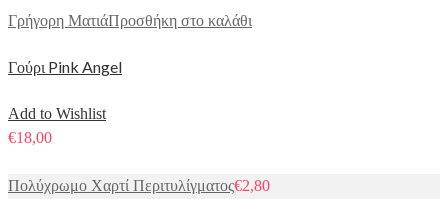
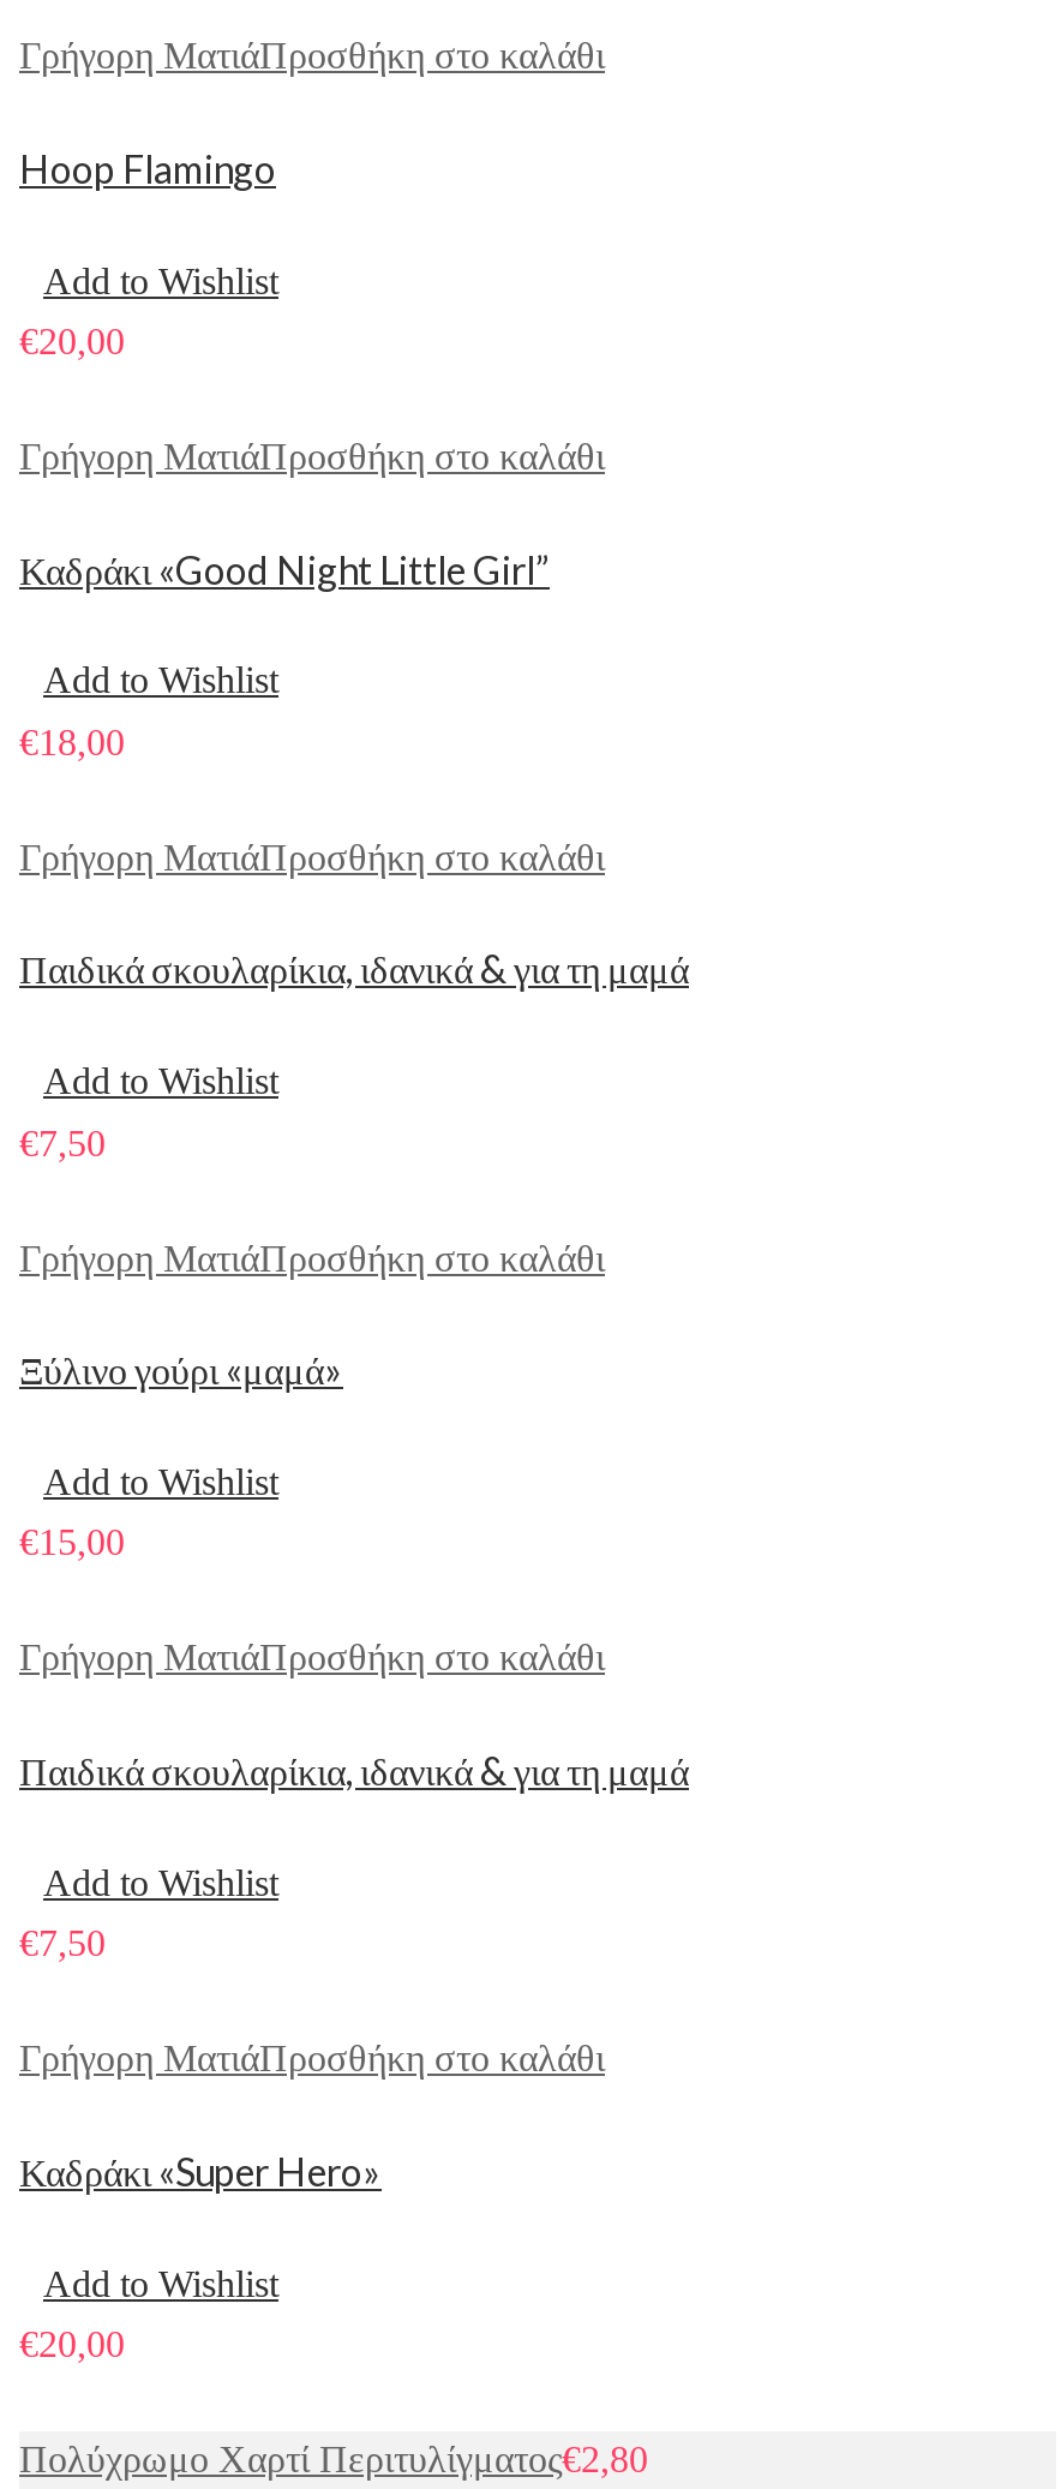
- Γούρι Pink Angel
+ Hoop Flamingo
+ Add to Wishlist
+ €20,00
+ Γρήγορη ΜατιάΠροσθήκη στο καλάθι
+ Καδράκι «Good Night Little Girl”

+ Γρήγορη ΜατιάΠροσθήκη στο καλάθι
+ Παιδικά σκουλαρίκια, ιδανικά & για τη μαμά
+ Add to Wishlist
+ €7,50
+ Γρήγορη ΜατιάΠροσθήκη στο καλάθι
+ Ξύλινο γούρι «μαμά»
+ Add to Wishlist
+ €15,00
+ Γρήγορη ΜατιάΠροσθήκη στο καλάθι
+ Παιδικά σκουλαρίκια, ιδανικά & για τη μαμά
+ Add to Wishlist
+ €7,50
+ Γρήγορη ΜατιάΠροσθήκη στο καλάθι
+ Καδράκι «Super Hero»
+ Add to Wishlist
+ €20,00
